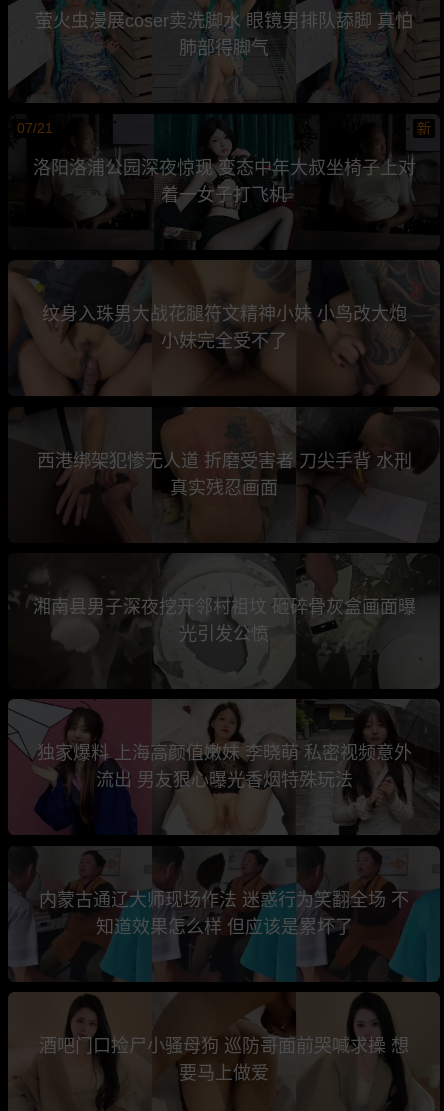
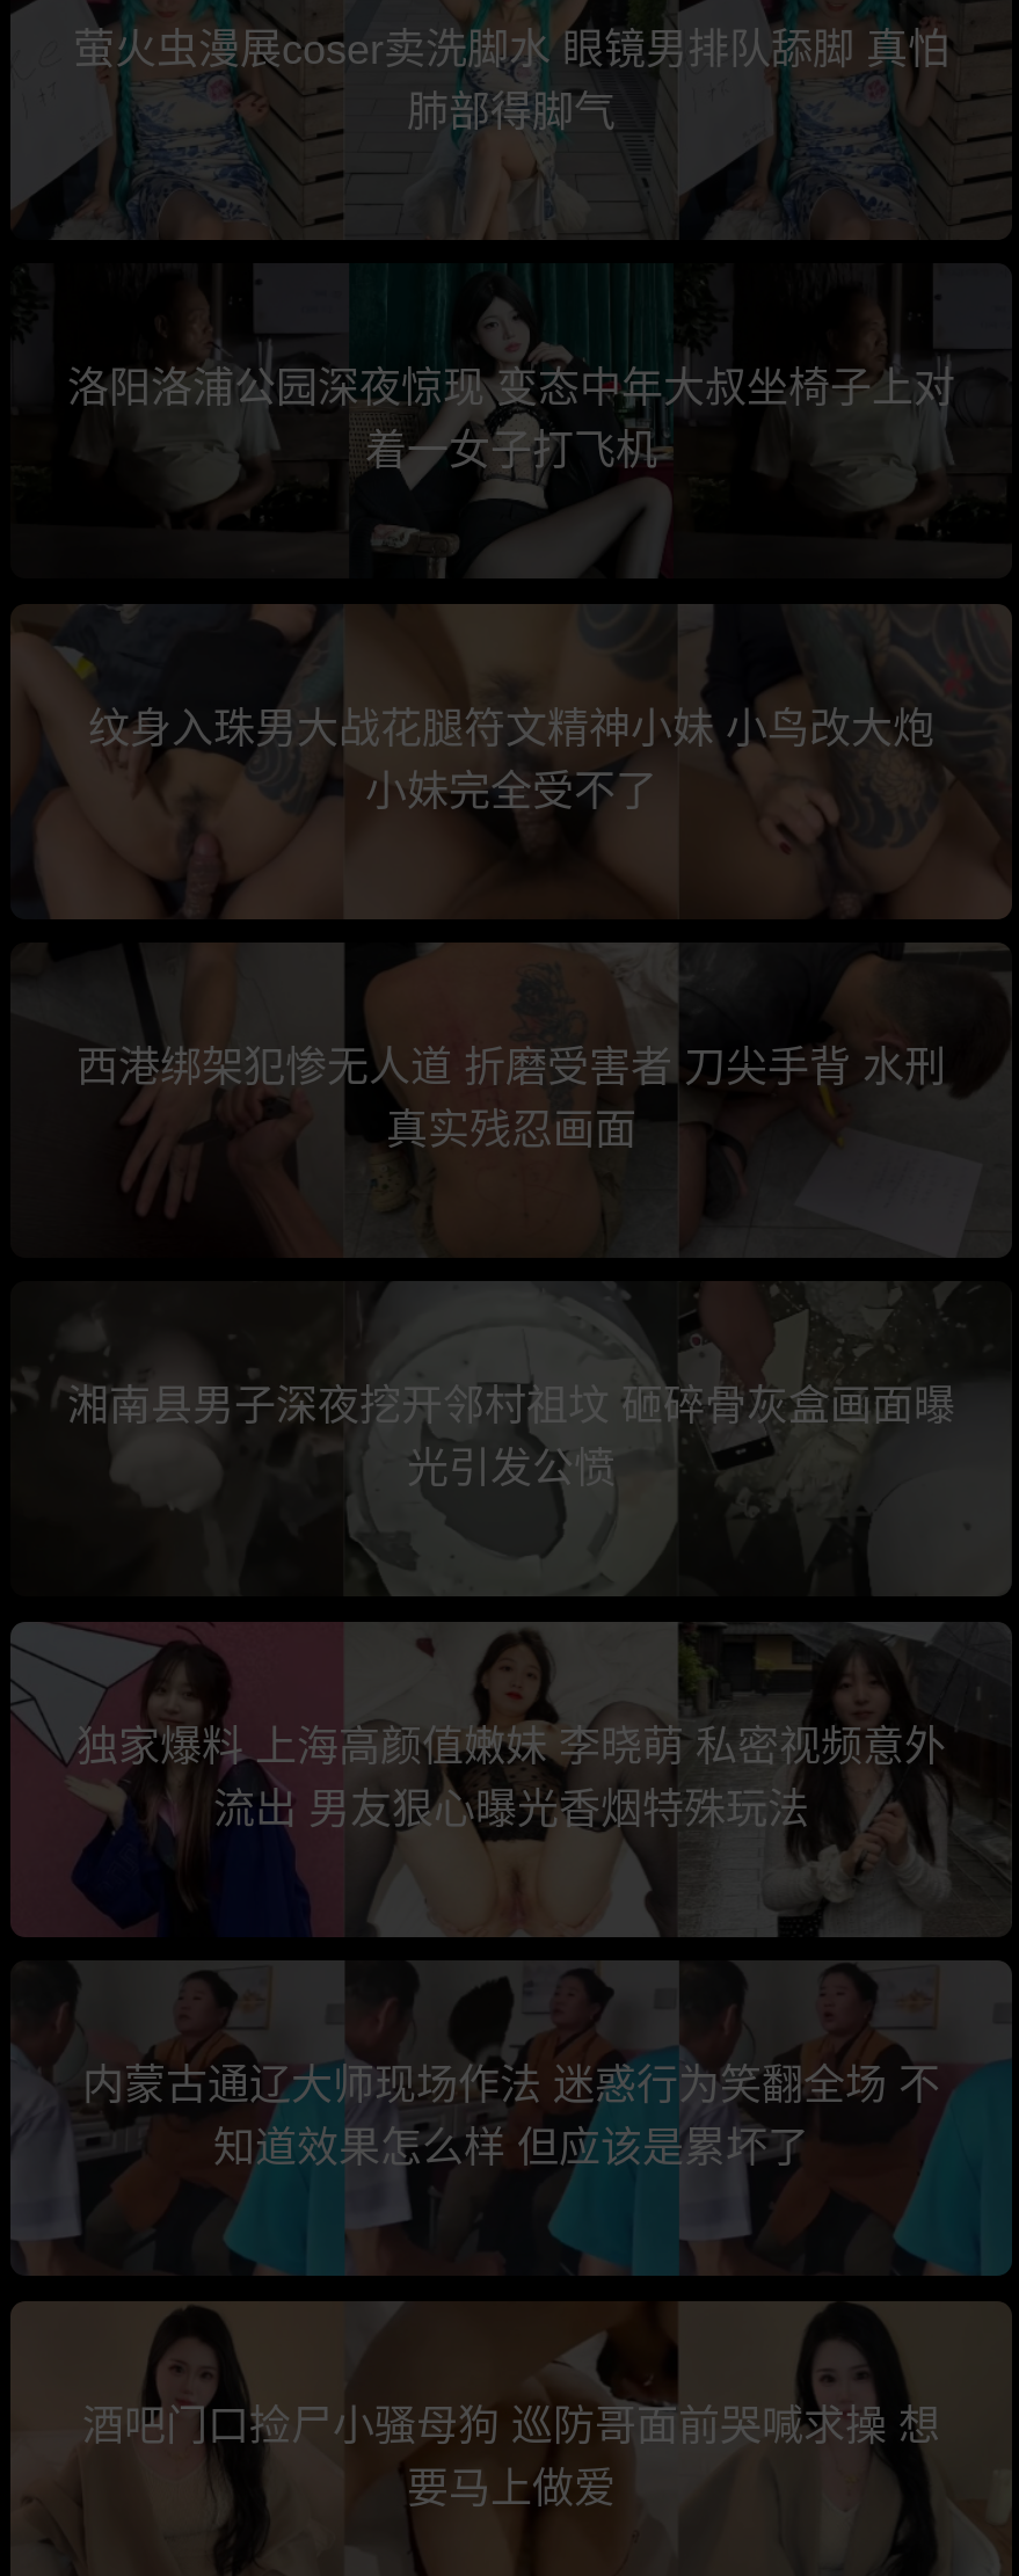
- 07/21
- 新
